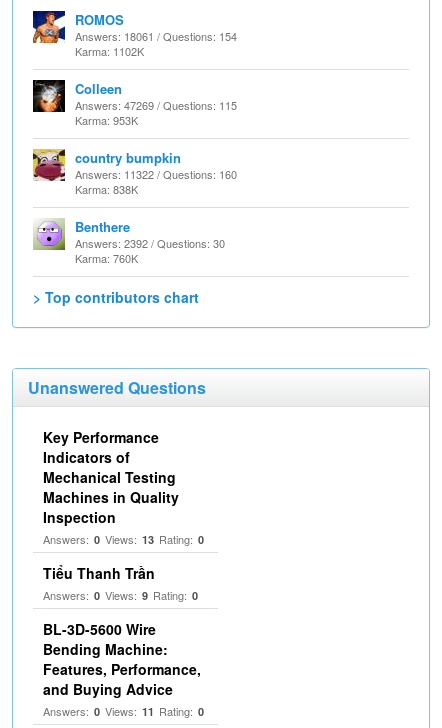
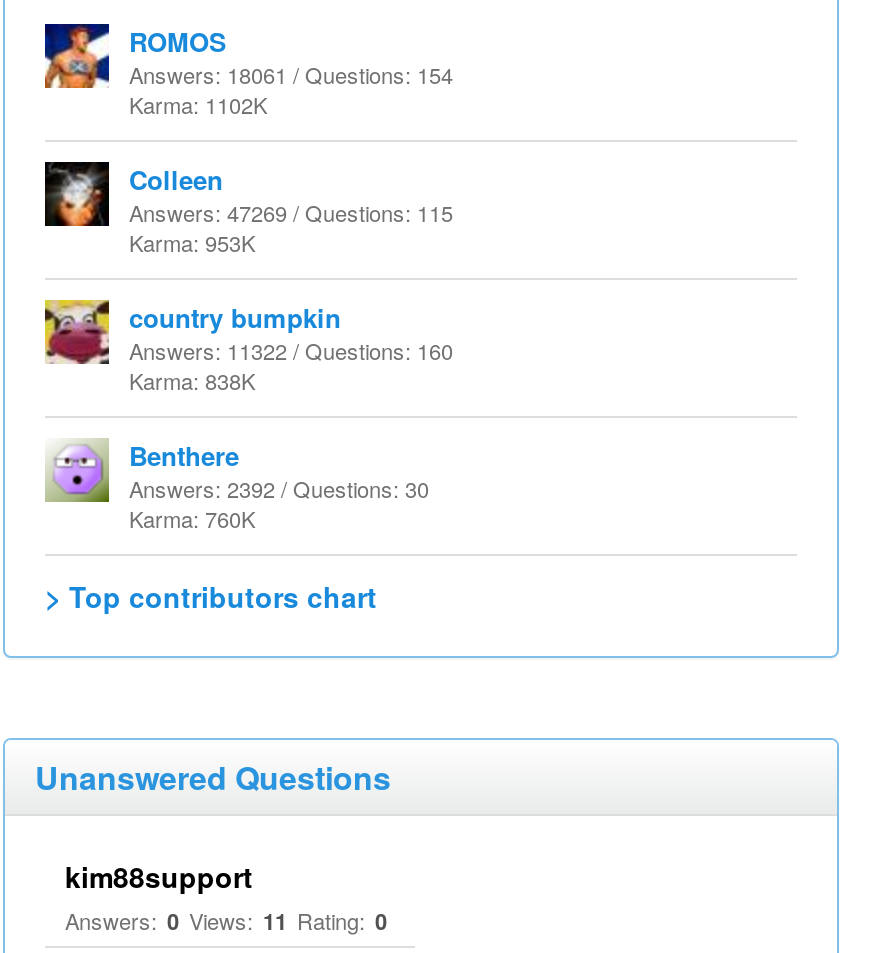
- Key Performance
- Indicators of
- Mechanical Testing
- Machines in Quality
- Inspection
- Answers: 0 Views: 13 Rating: 0
- Tiểu Thanh Trần
- Answers: 0 Views: 9 Rating: 0
- BL-3D-5600 Wire
- Bending Machine:
- Features, Performance,
- and Buying Advice
+ kim88support
